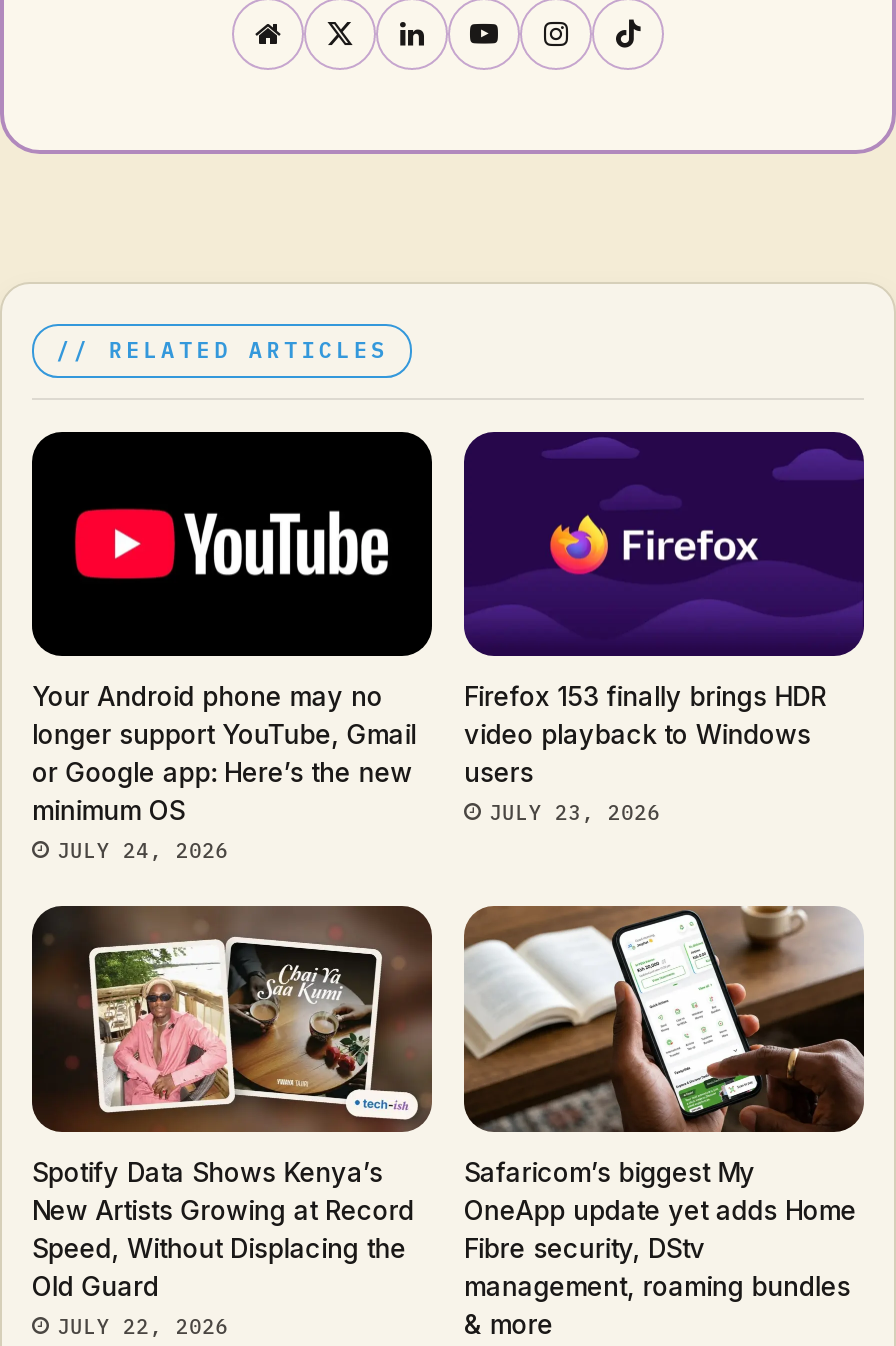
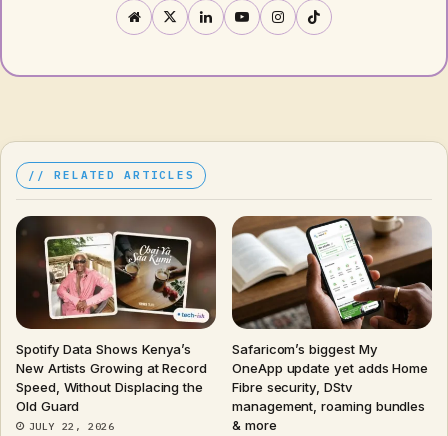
- [image]
- Your Android phone may no
- longer support YouTube, Gmail
- or Google app: Here’s the new
- minimum OS
- JULY 24, 2026

- [image]
- Firefox 153 finally brings HDR
- video playback to Windows
- users
- JULY 23, 2026
